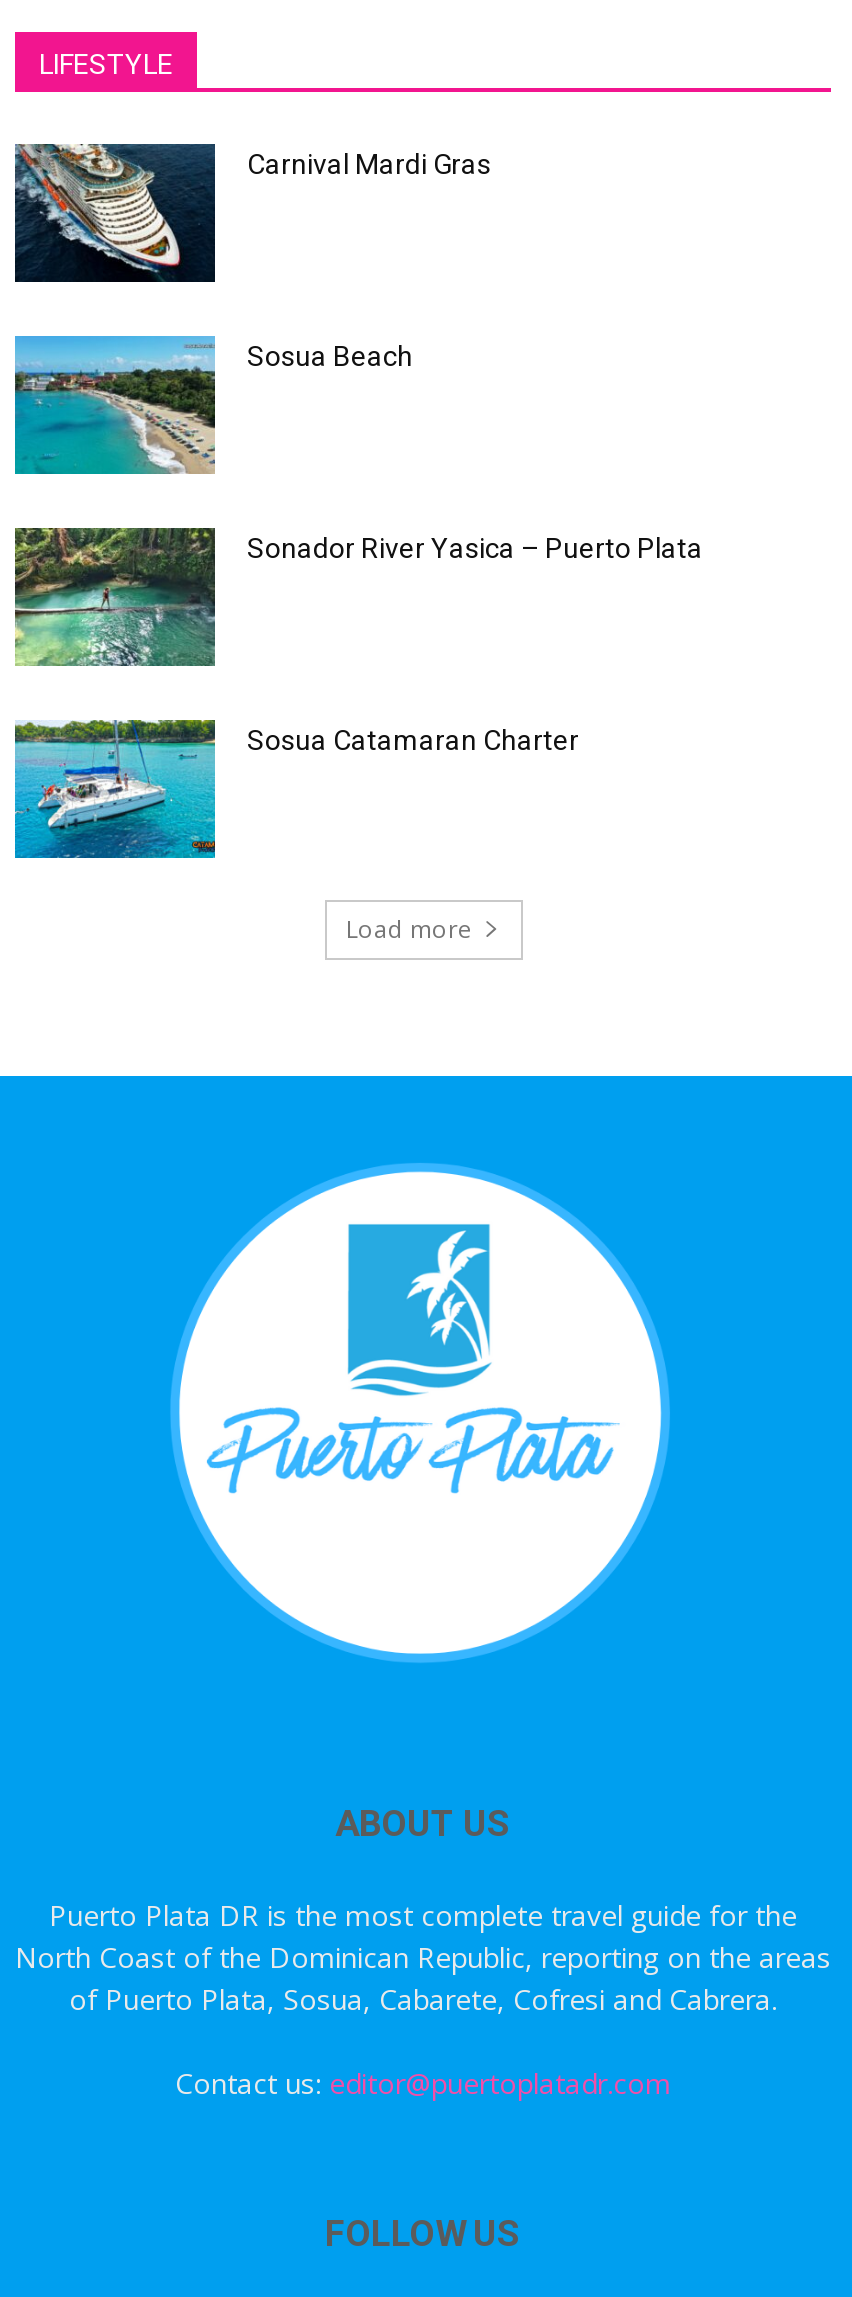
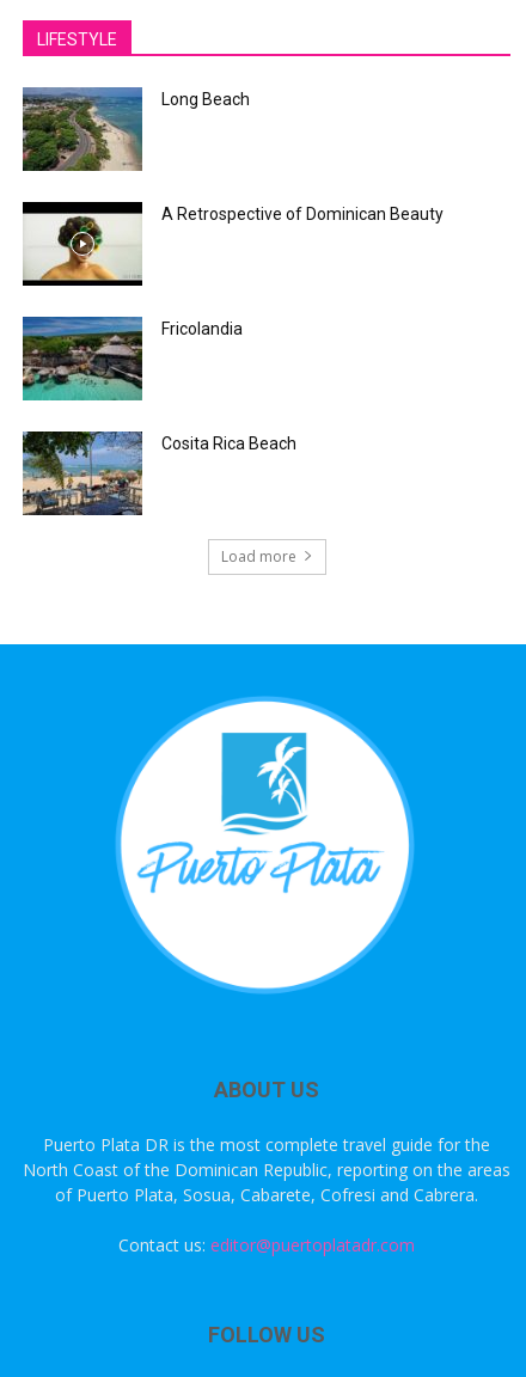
- [image]
- Carnival Mardi Gras
+ [image]
+ Long Beach

- [image]
- Sosua Beach
+ [image]
+ A Retrospective of Dominican Beauty

- [image]
- Sonador River Yasica – Puerto Plata
+ [image]
+ Fricolandia

- [image]
- Sosua Catamaran Charter
+ [image]
+ Cosita Rica Beach
